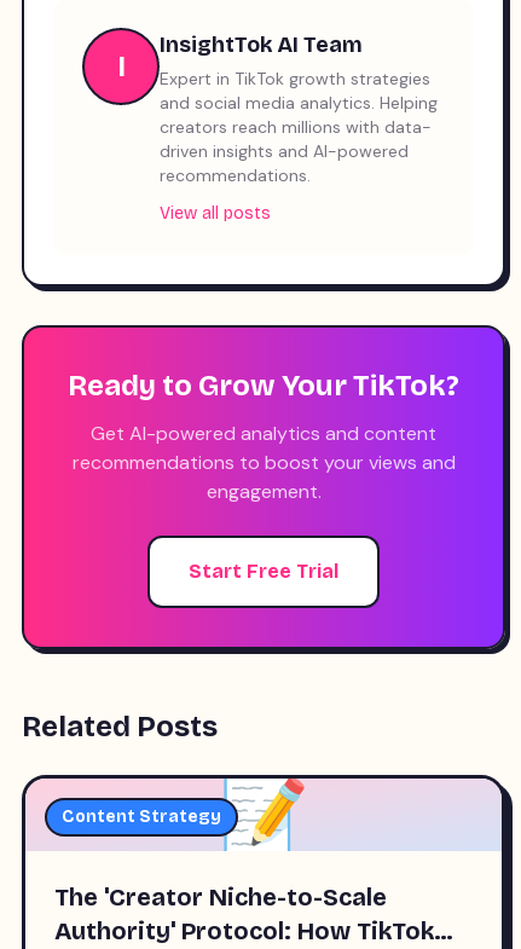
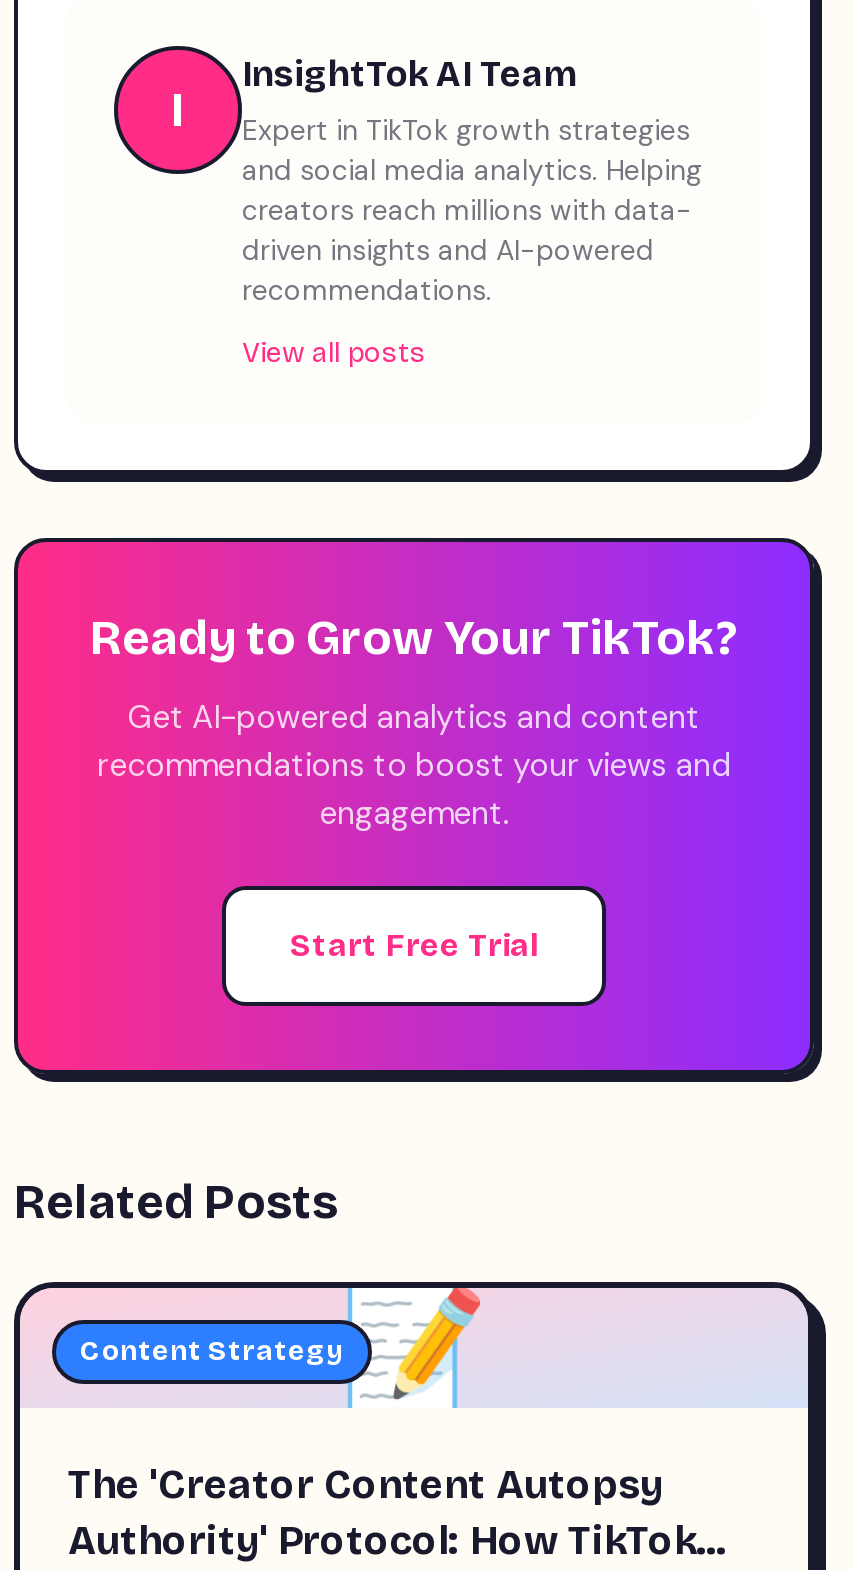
- The 'Creator Niche-to-Scale
+ The 'Creator Content Autopsy
